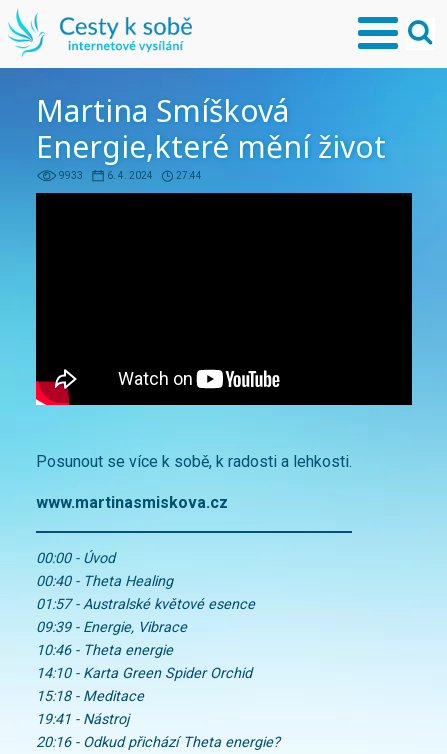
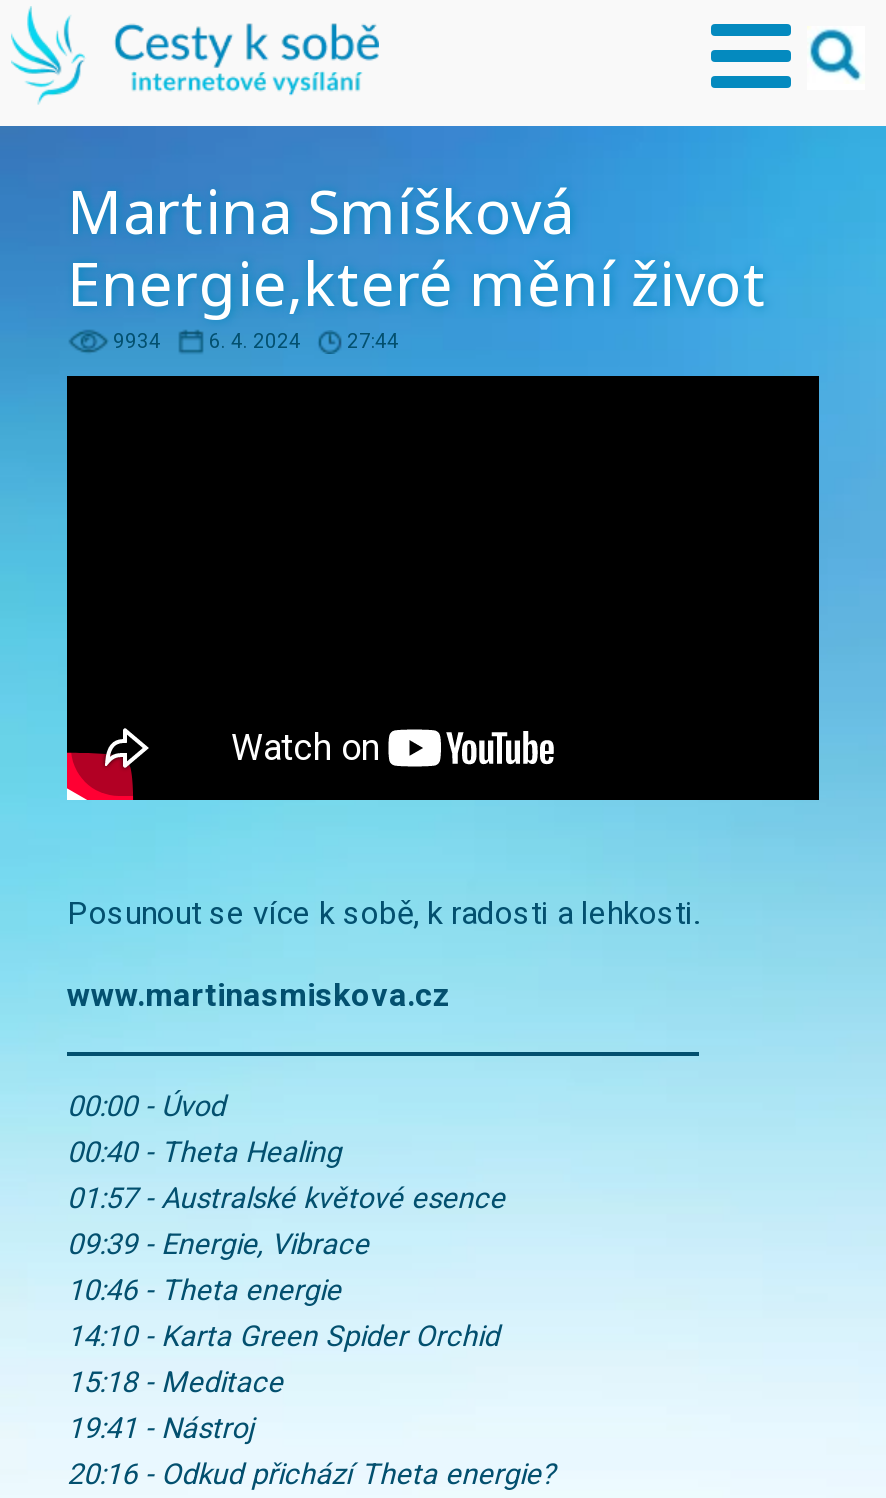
- 9933
+ 9934
